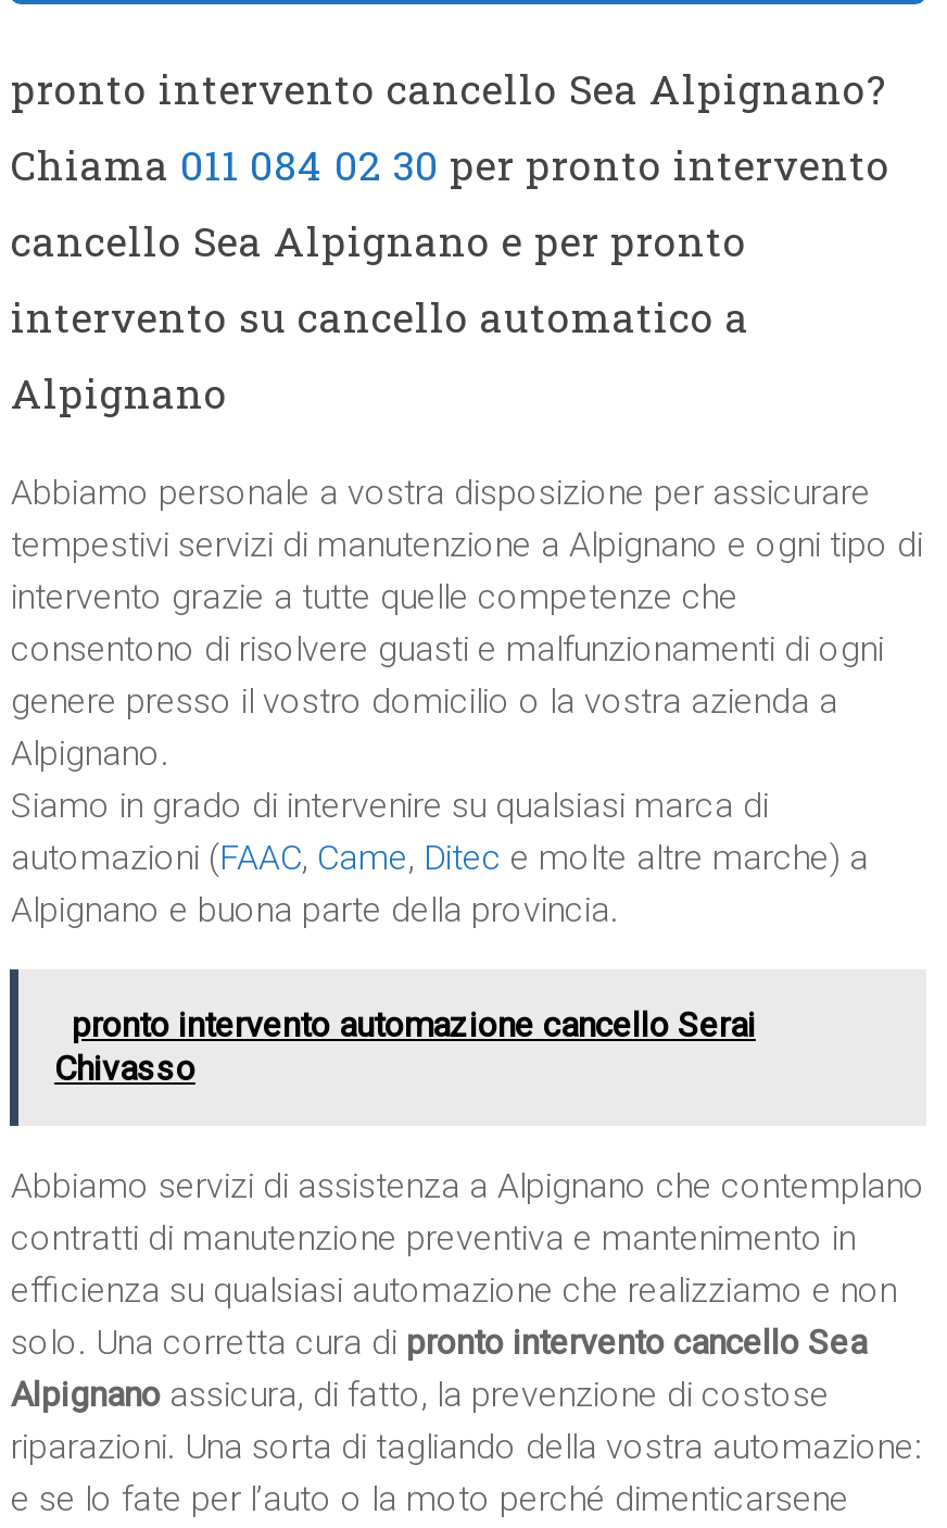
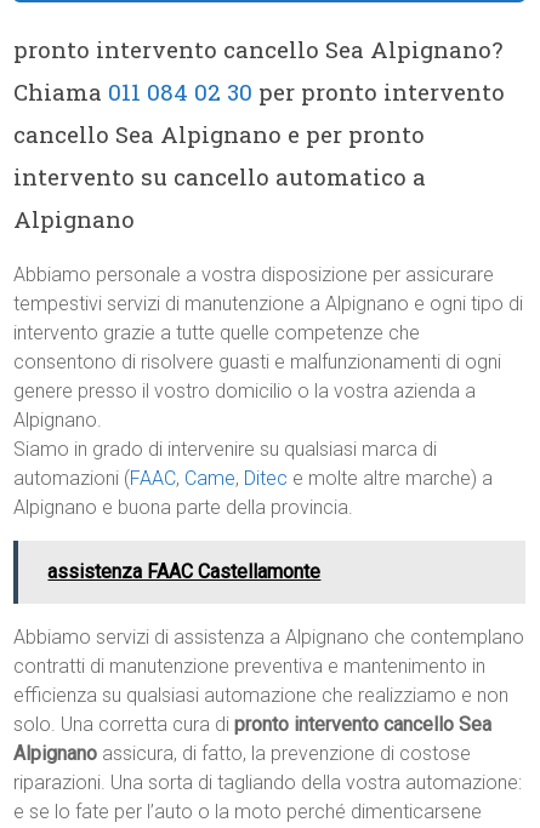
- pronto intervento automazione cancello Serai
- Chivasso
+ assistenza FAAC Castellamonte
